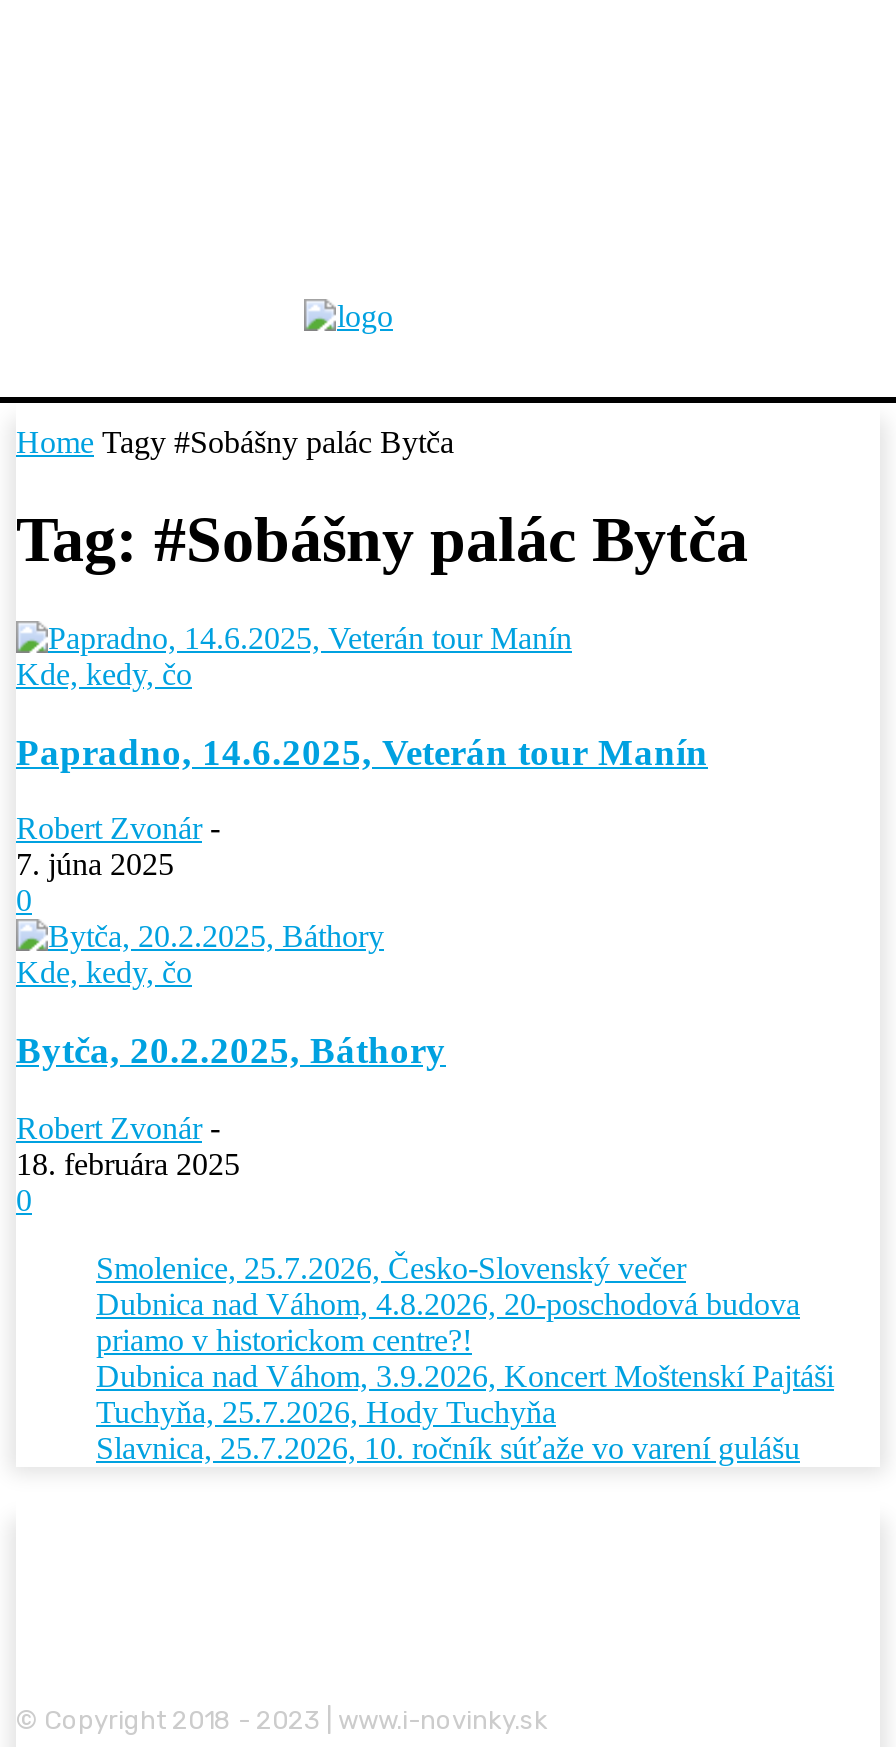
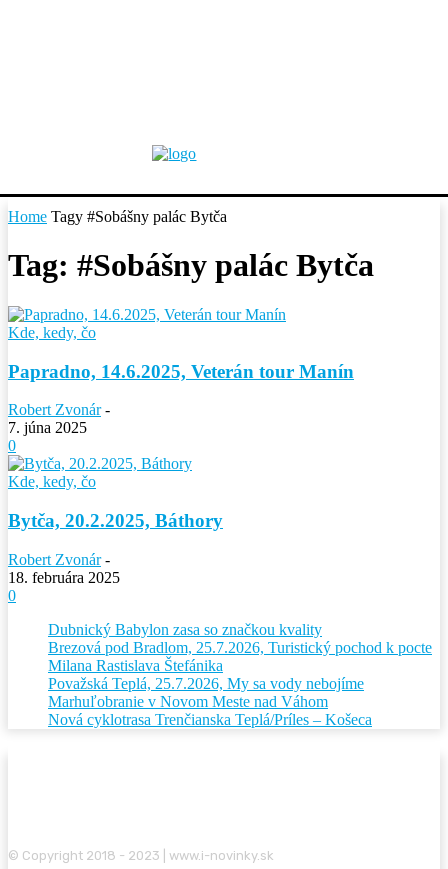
- Smolenice, 25.7.2026, Česko-Slovenský večer
- Dubnica nad Váhom, 4.8.2026, 20-poschodová budova
- priamo v historickom centre?!
- Dubnica nad Váhom, 3.9.2026, Koncert Moštenskí Pajtáši
- Tuchyňa, 25.7.2026, Hody Tuchyňa
- Slavnica, 25.7.2026, 10. ročník súťaže vo varení gulášu
+ Dubnický Babylon zasa so značkou kvality
+ Brezová pod Bradlom, 25.7.2026, Turistický pochod k pocte
+ Milana Rastislava Štefánika
+ Považská Teplá, 25.7.2026, My sa vody nebojíme
+ Marhuľobranie v Novom Meste nad Váhom
+ Nová cyklotrasa Trenčianska Teplá/Príles – Košeca
